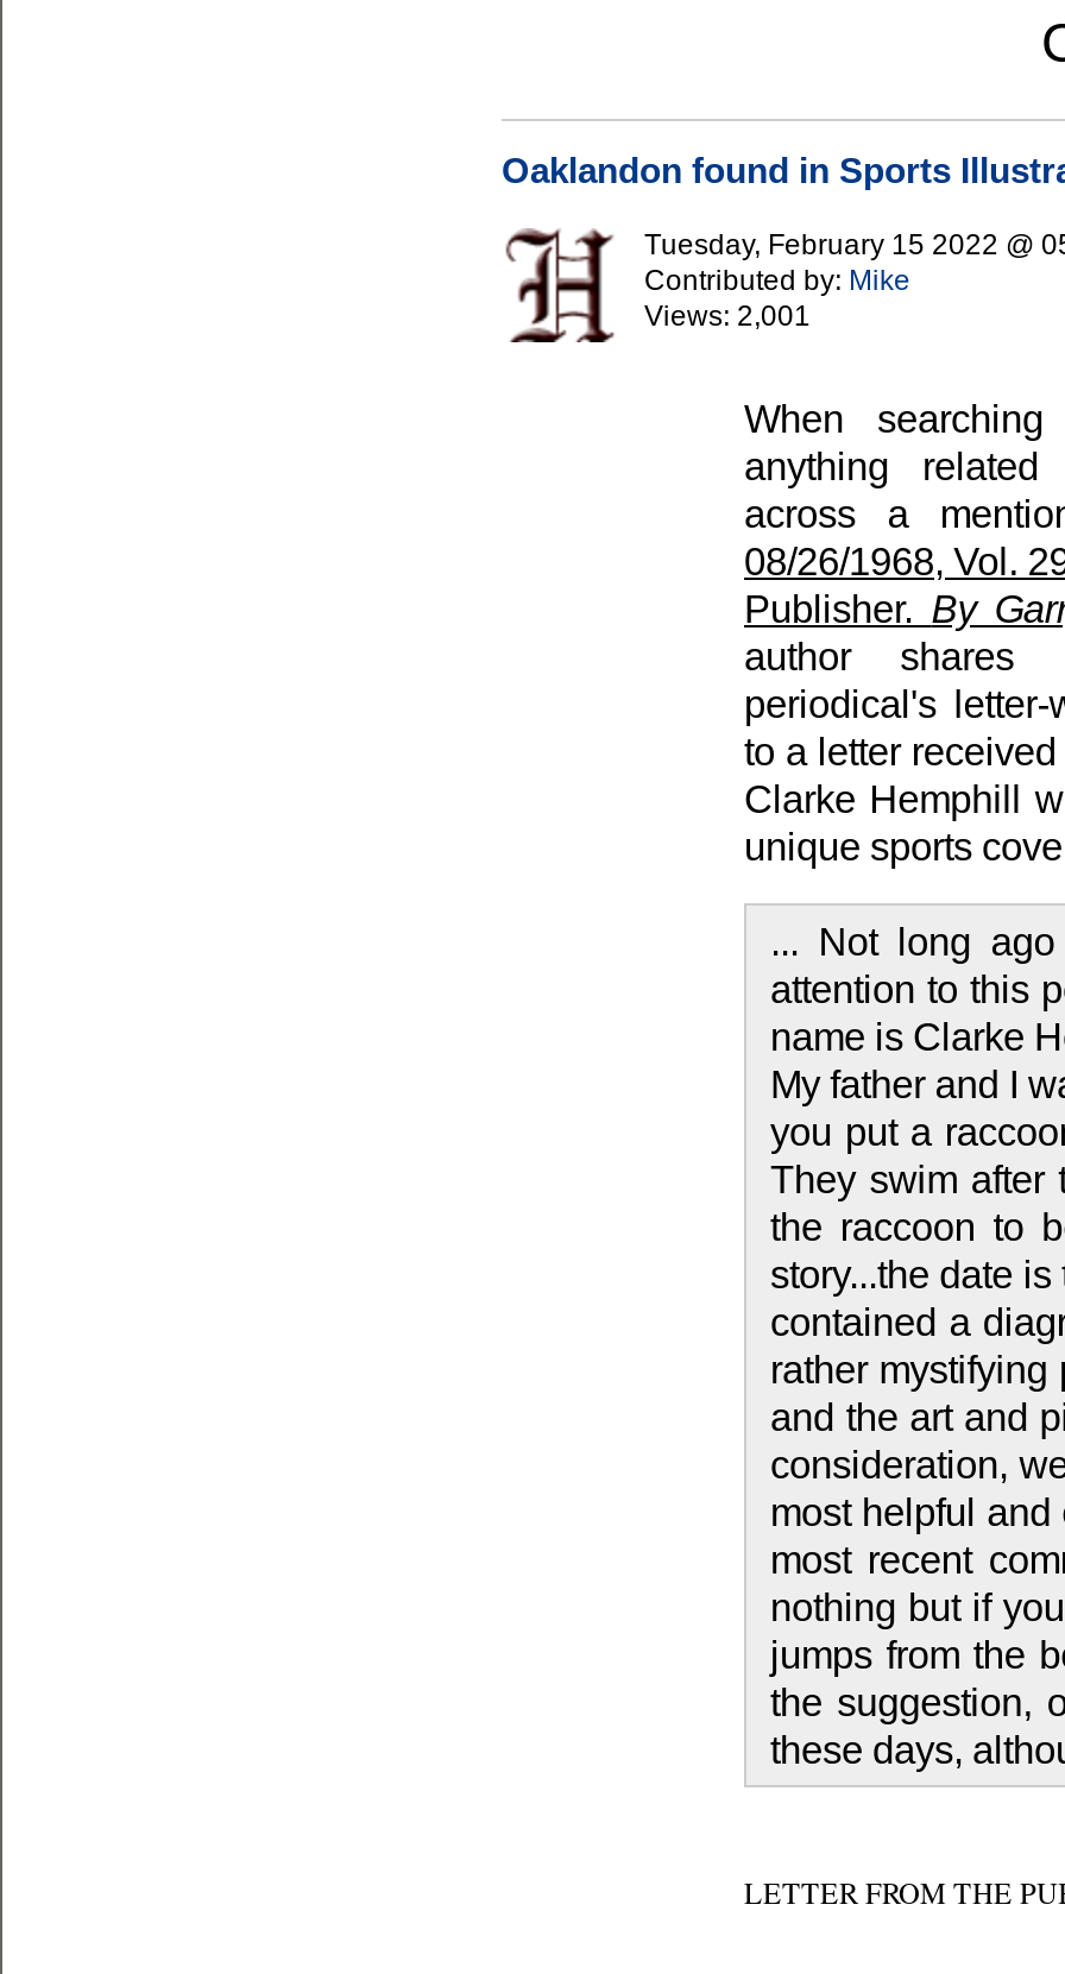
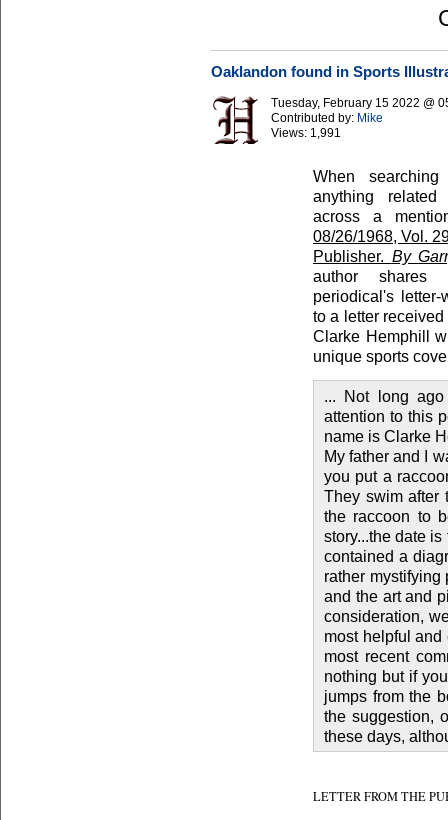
- Views: 2,001
+ Views: 1,991
